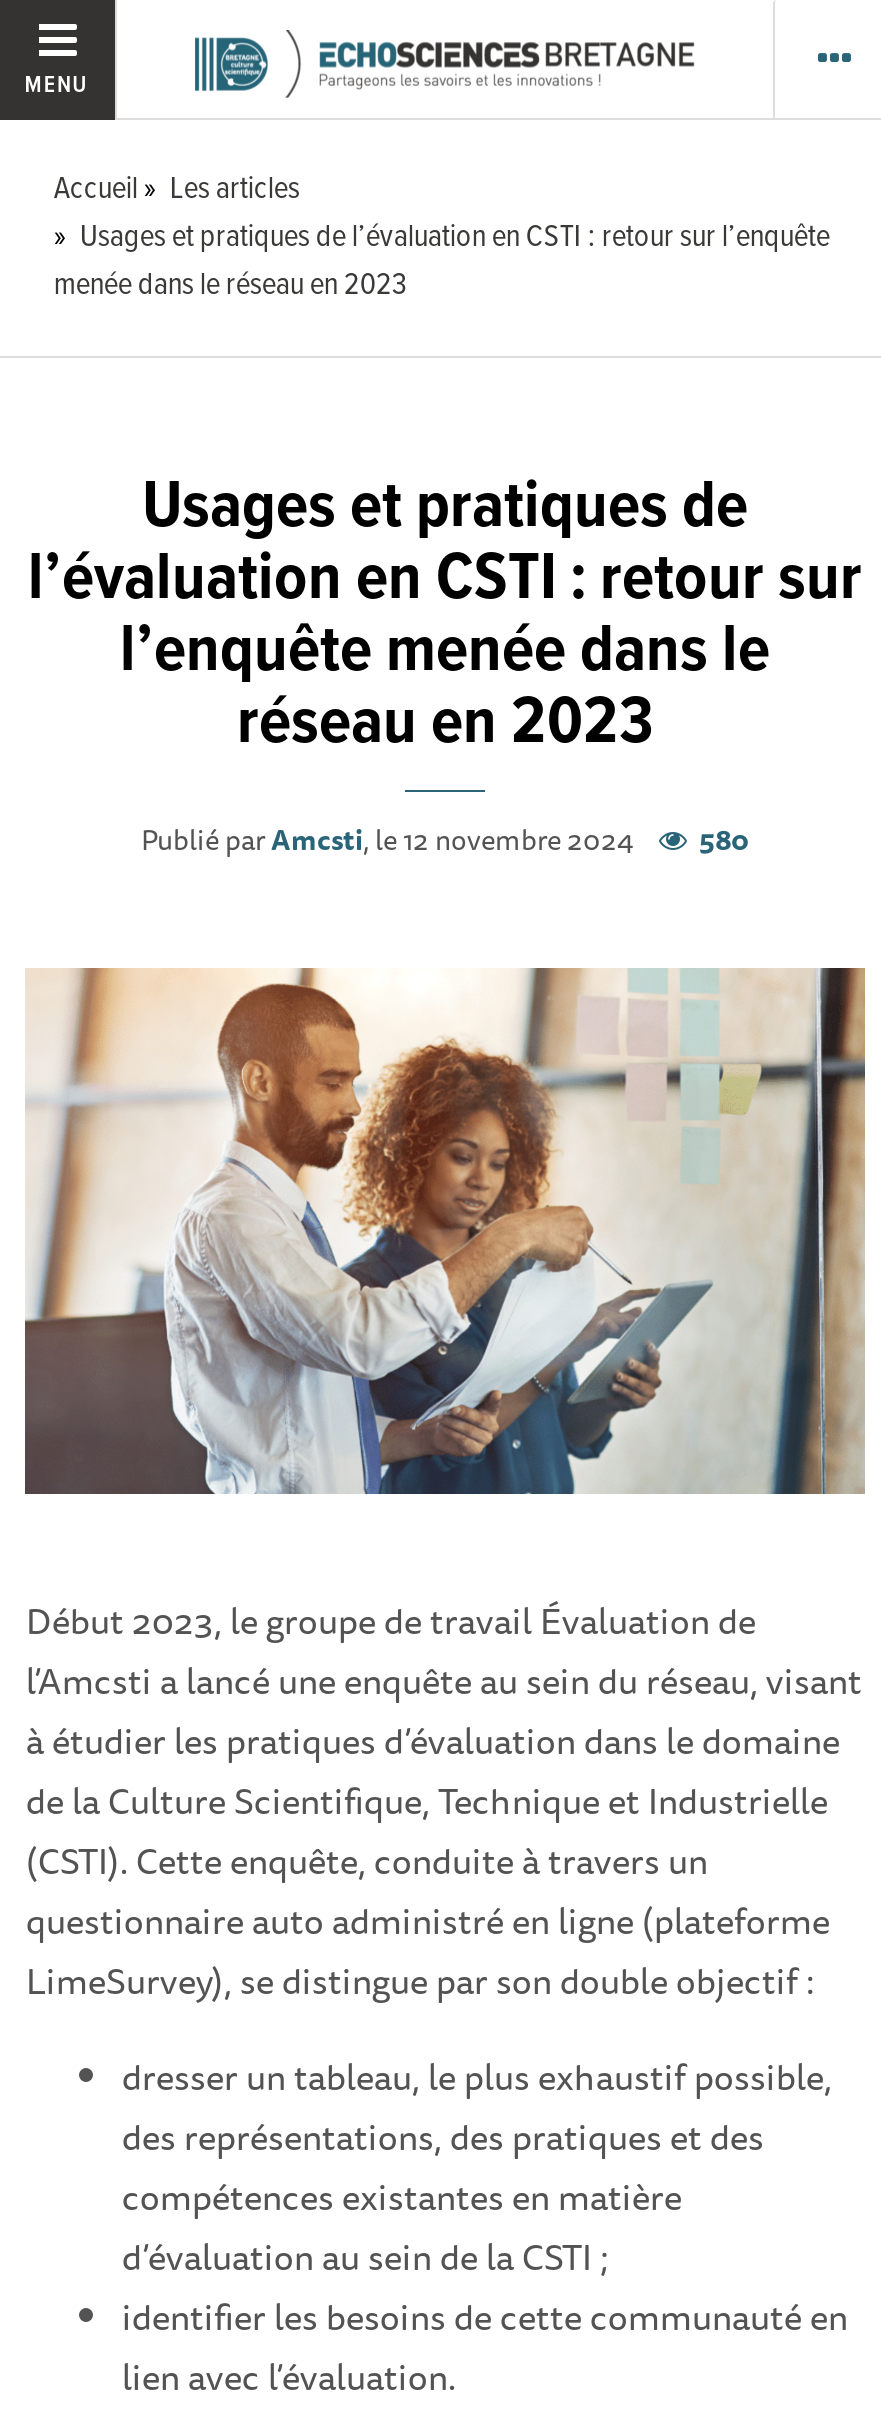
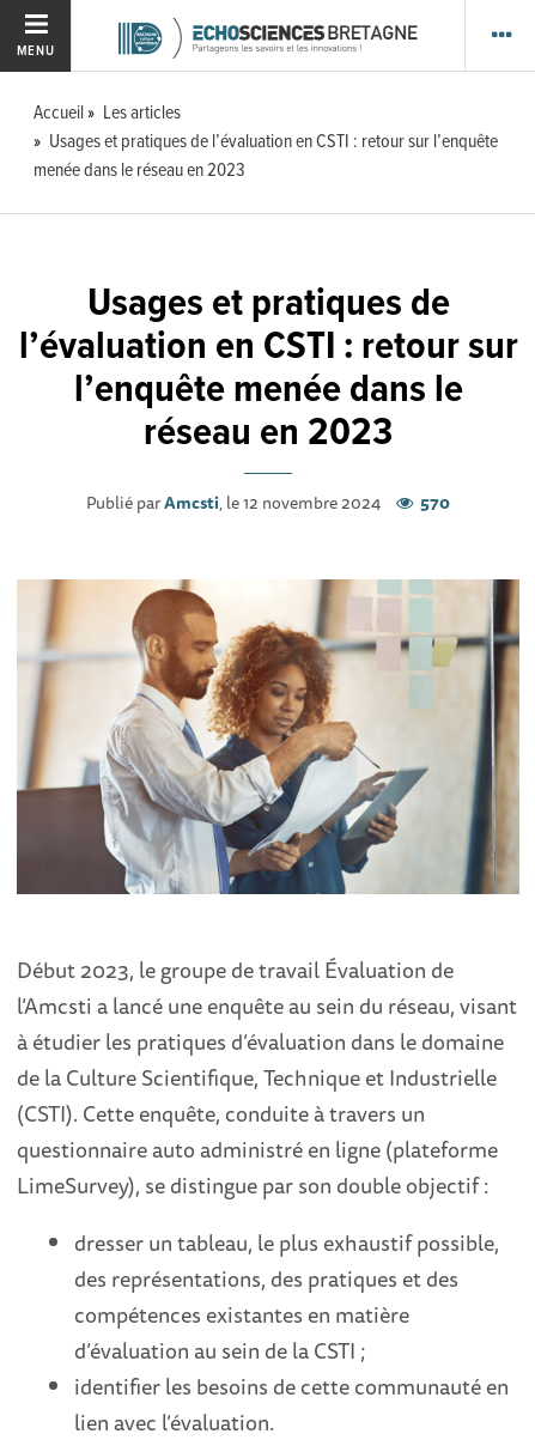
- Publié parAmcsti, le 12 novembre 2024 580
+ Publié parAmcsti, le 12 novembre 2024 570
